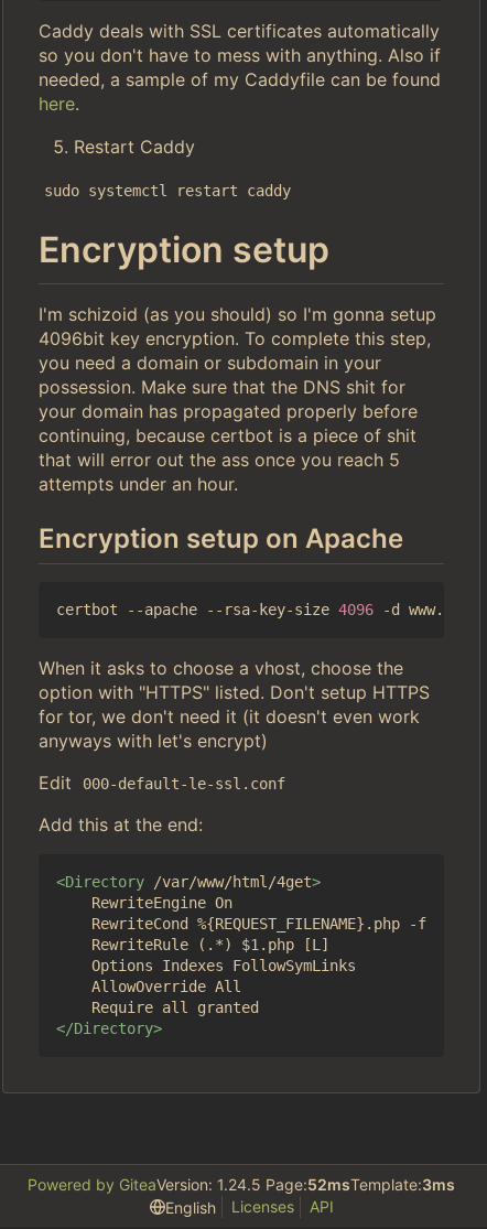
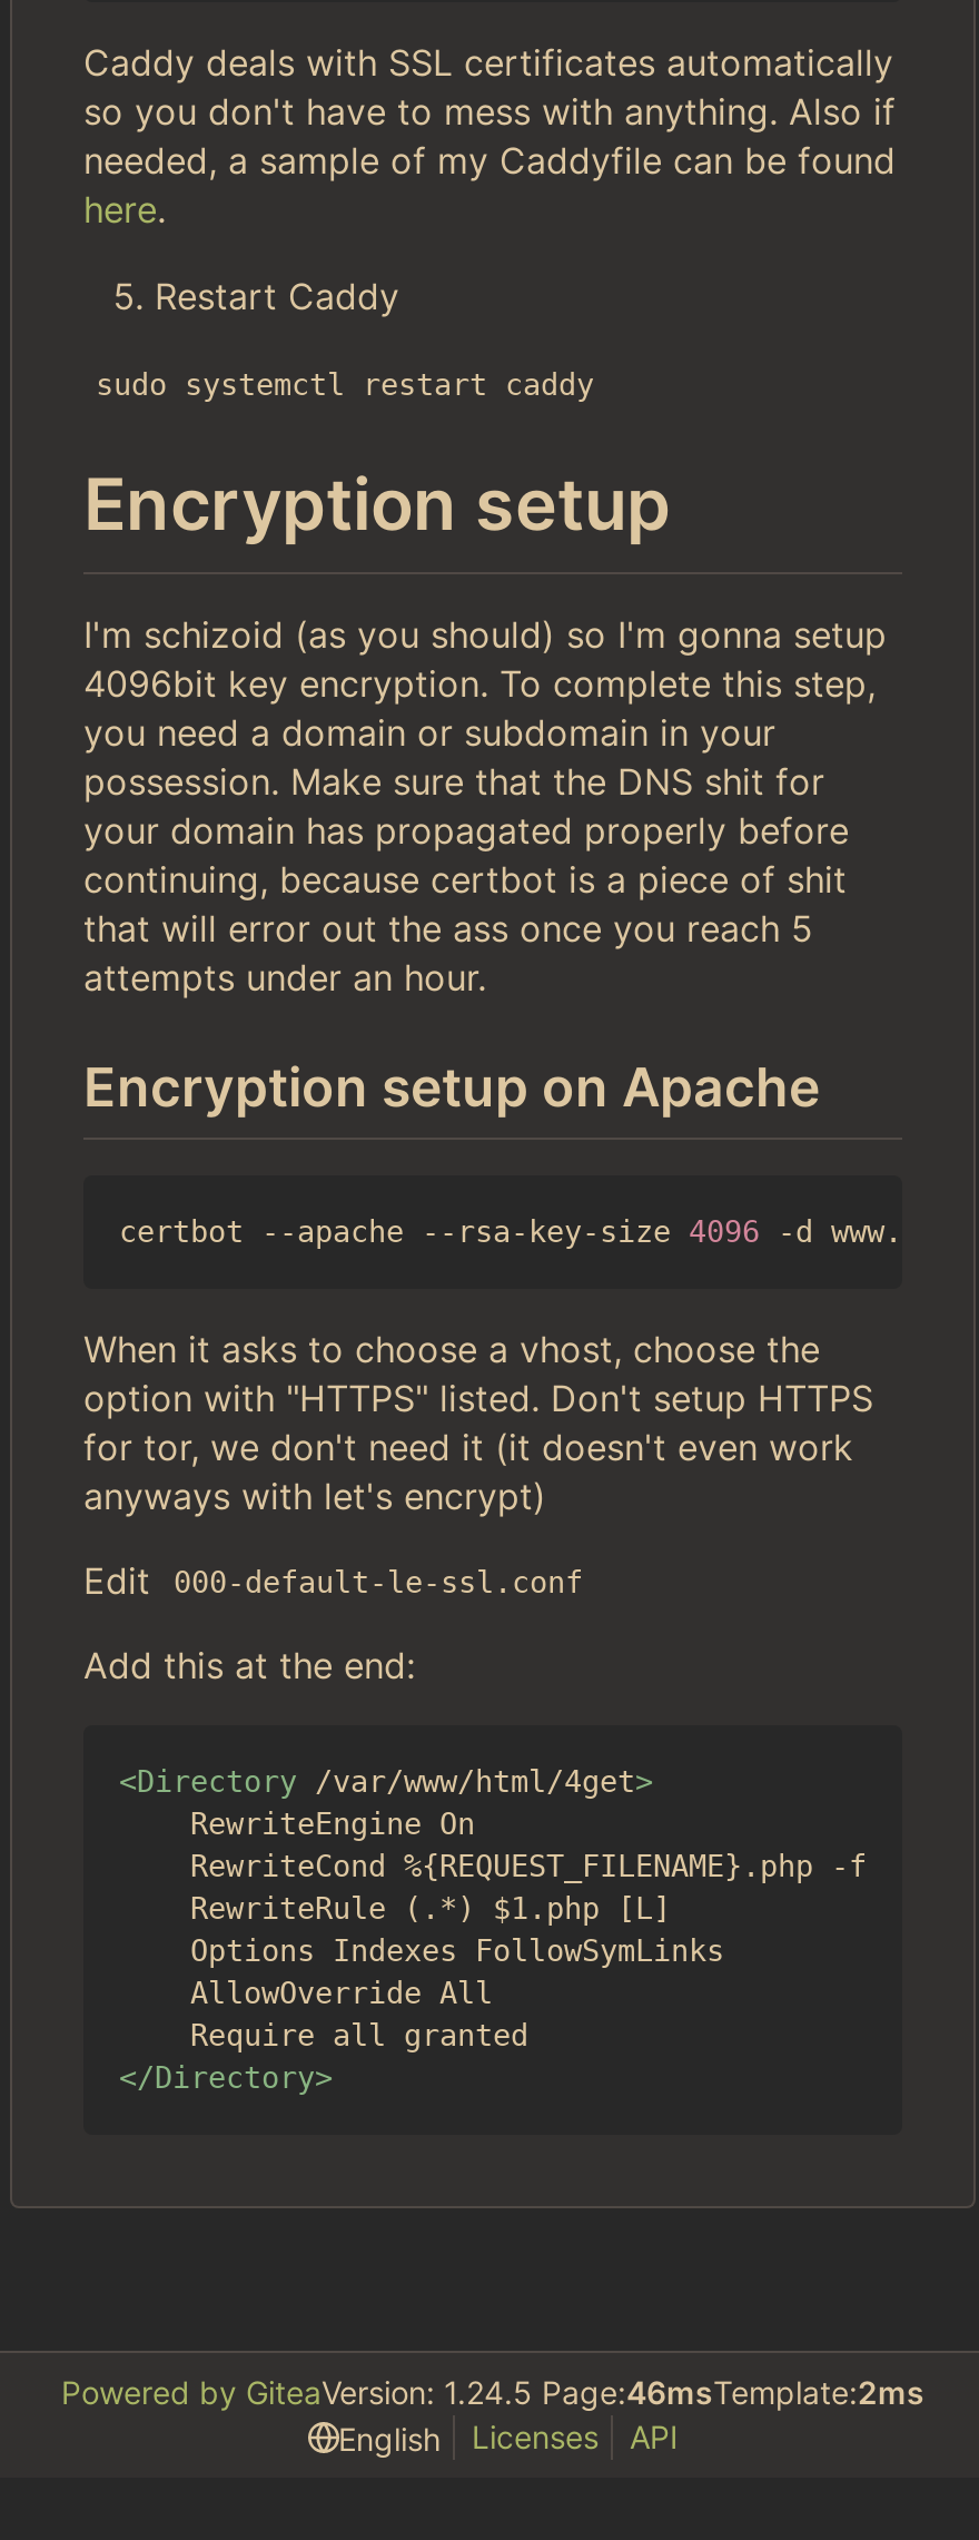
- Powered by GiteaVersion: 1.24.5 Page:52msTemplate:3ms
+ Powered by GiteaVersion: 1.24.5 Page:46msTemplate:2ms
